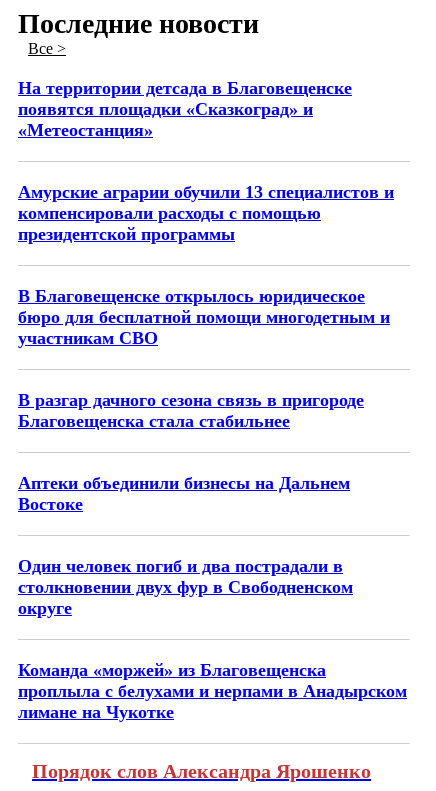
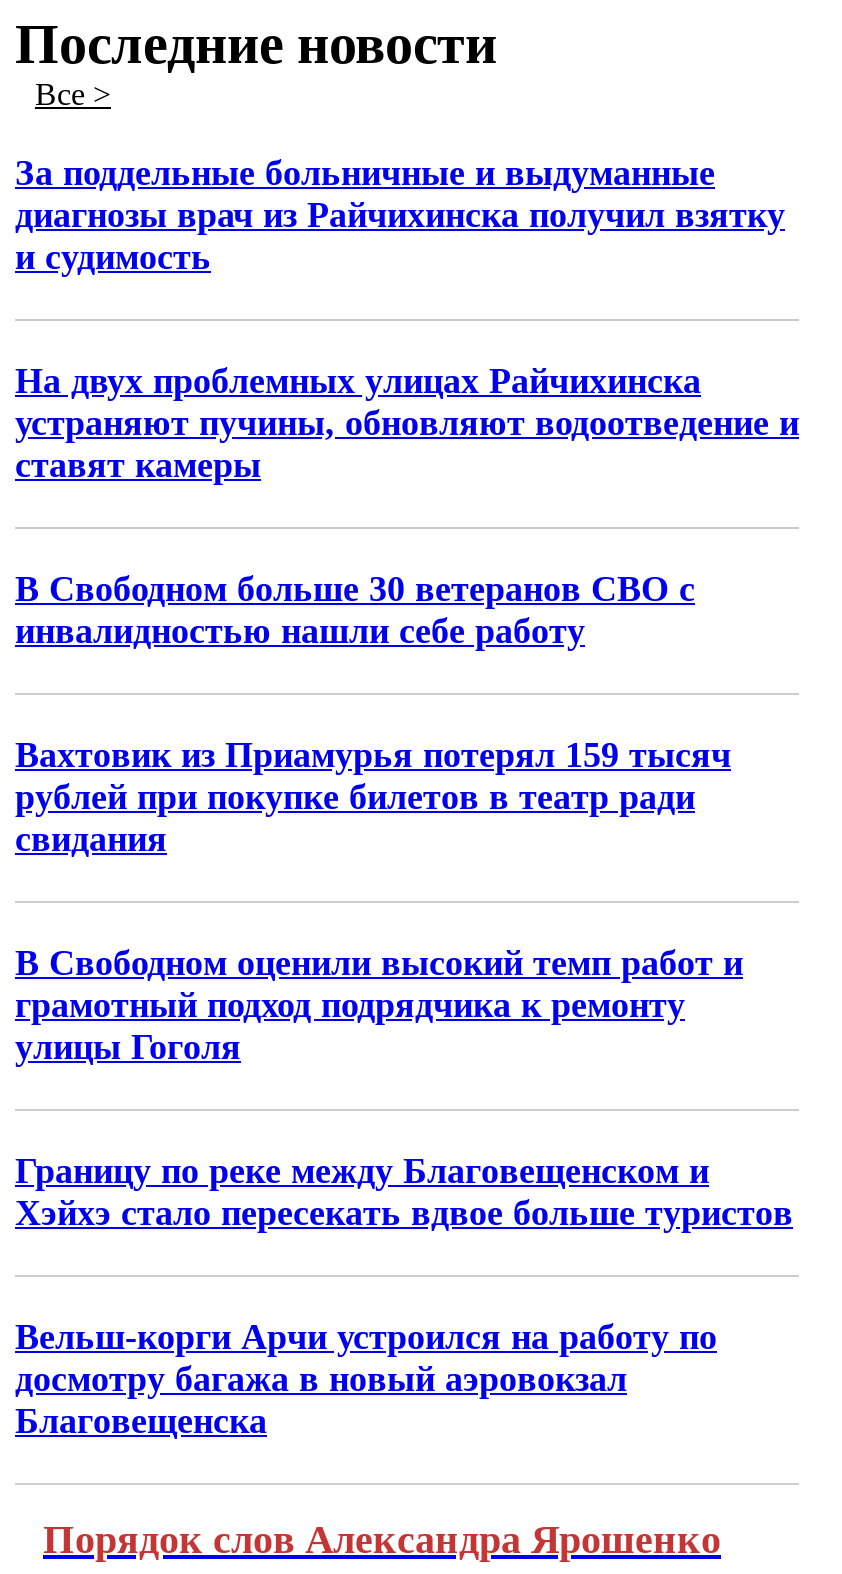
- На территории детсада в Благовещенске
- появятся площадки «Сказкоград» и
- «Метеостанция»
+ За поддельные больничные и выдуманные
+ диагнозы врач из Райчихинска получил взятку
+ и судимость

- Амурские аграрии обучили 13 специалистов и
- компенсировали расходы с помощью
- президентской программы
+ На двух проблемных улицах Райчихинска
+ устраняют пучины, обновляют водоотведение и
+ ставят камеры

- В Благовещенске открылось юридическое
- бюро для бесплатной помощи многодетным и
- участникам СВО
+ В Свободном больше 30 ветеранов СВО с
+ инвалидностью нашли себе работу

- В разгар дачного сезона связь в пригороде
- Благовещенска стала стабильнее
+ Вахтовик из Приамурья потерял 159 тысяч
+ рублей при покупке билетов в театр ради
+ свидания

- Аптеки объединили бизнесы на Дальнем
- Востоке
+ В Свободном оценили высокий темп работ и
+ грамотный подход подрядчика к ремонту
+ улицы Гоголя

- Один человек погиб и два пострадали в
- столкновении двух фур в Свободненском
- округе
+ Границу по реке между Благовещенском и
+ Хэйхэ стало пересекать вдвое больше туристов

- Команда «моржей» из Благовещенска
- проплыла с белухами и нерпами в Анадырском
- лимане на Чукотке
+ Вельш-корги Арчи устроился на работу по
+ досмотру багажа в новый аэровокзал
+ Благовещенска
